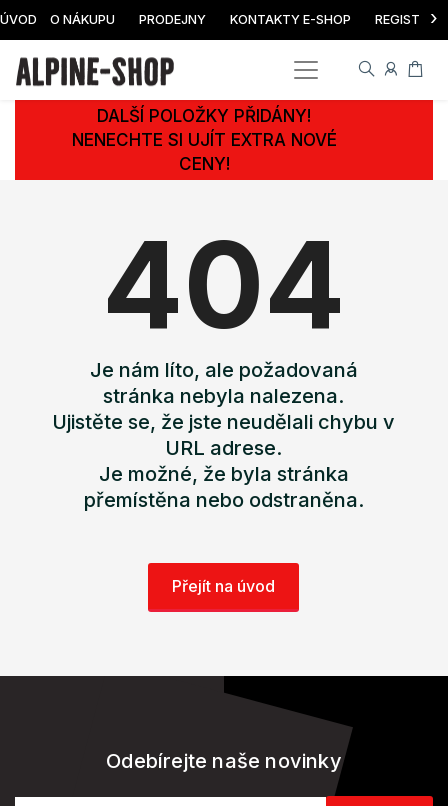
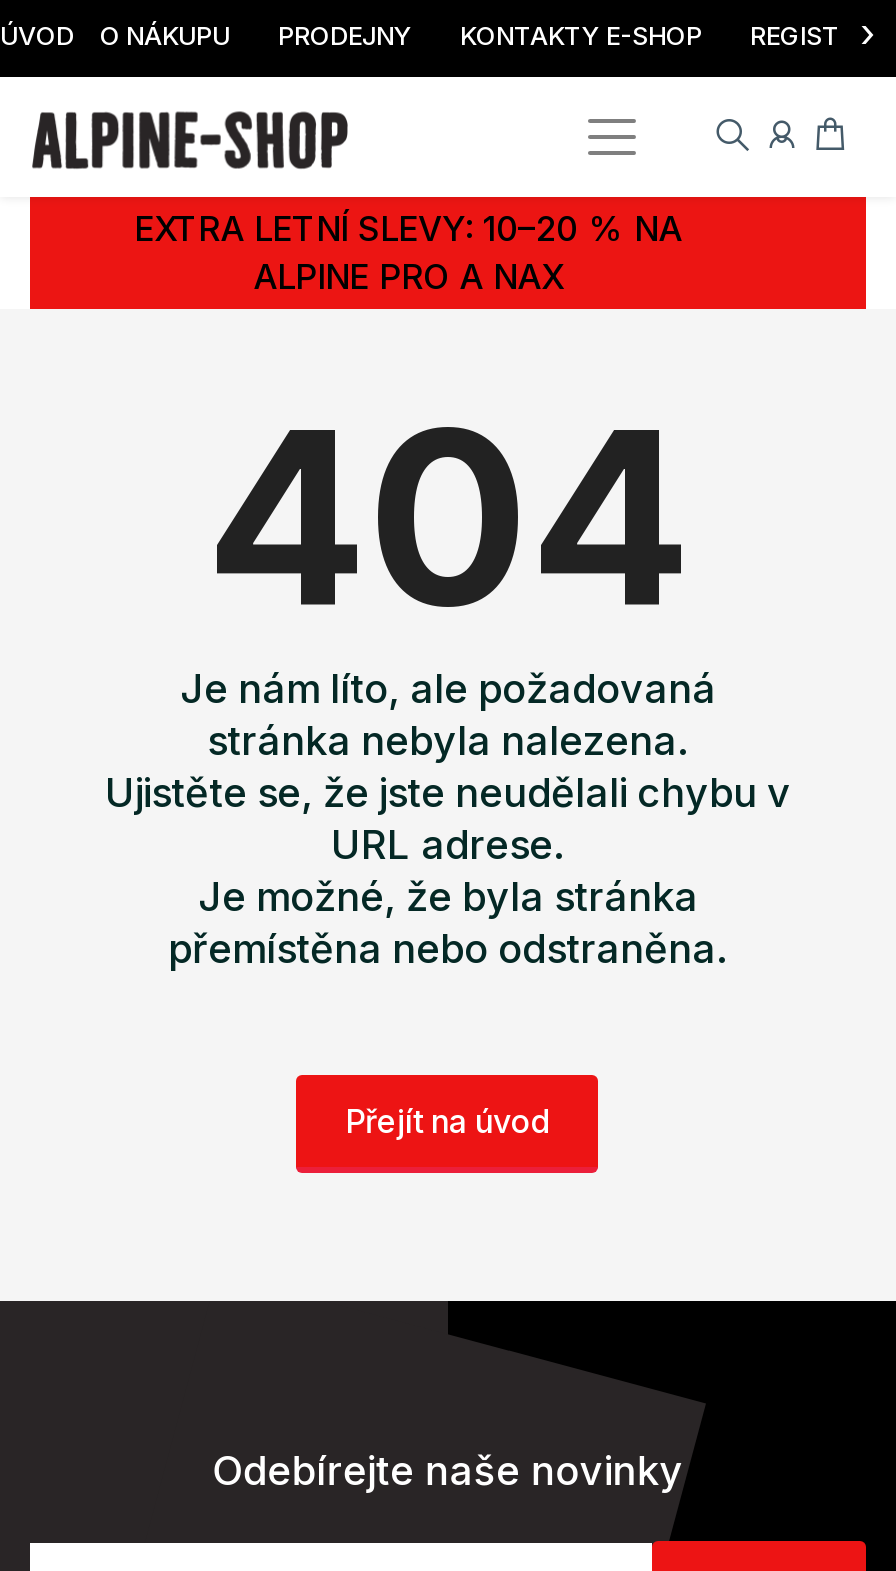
- DALŠÍ POLOŽKY PŘIDÁNY!
- NENECHTE SI UJÍT EXTRA NOVÉ
- CENY!
+ EXTRA LETNÍ SLEVY: 10–20 % NA
+ ALPINE PRO A NAX
